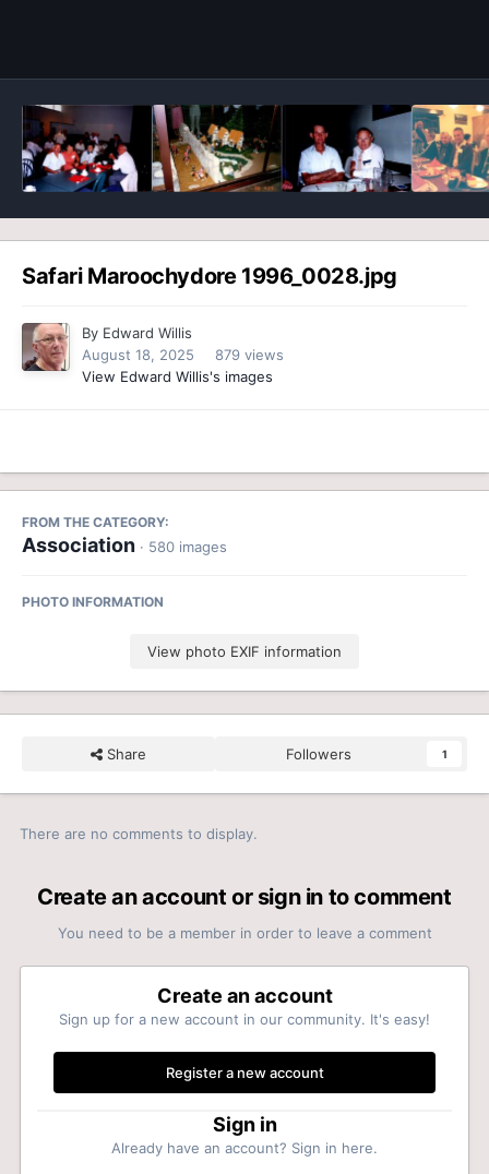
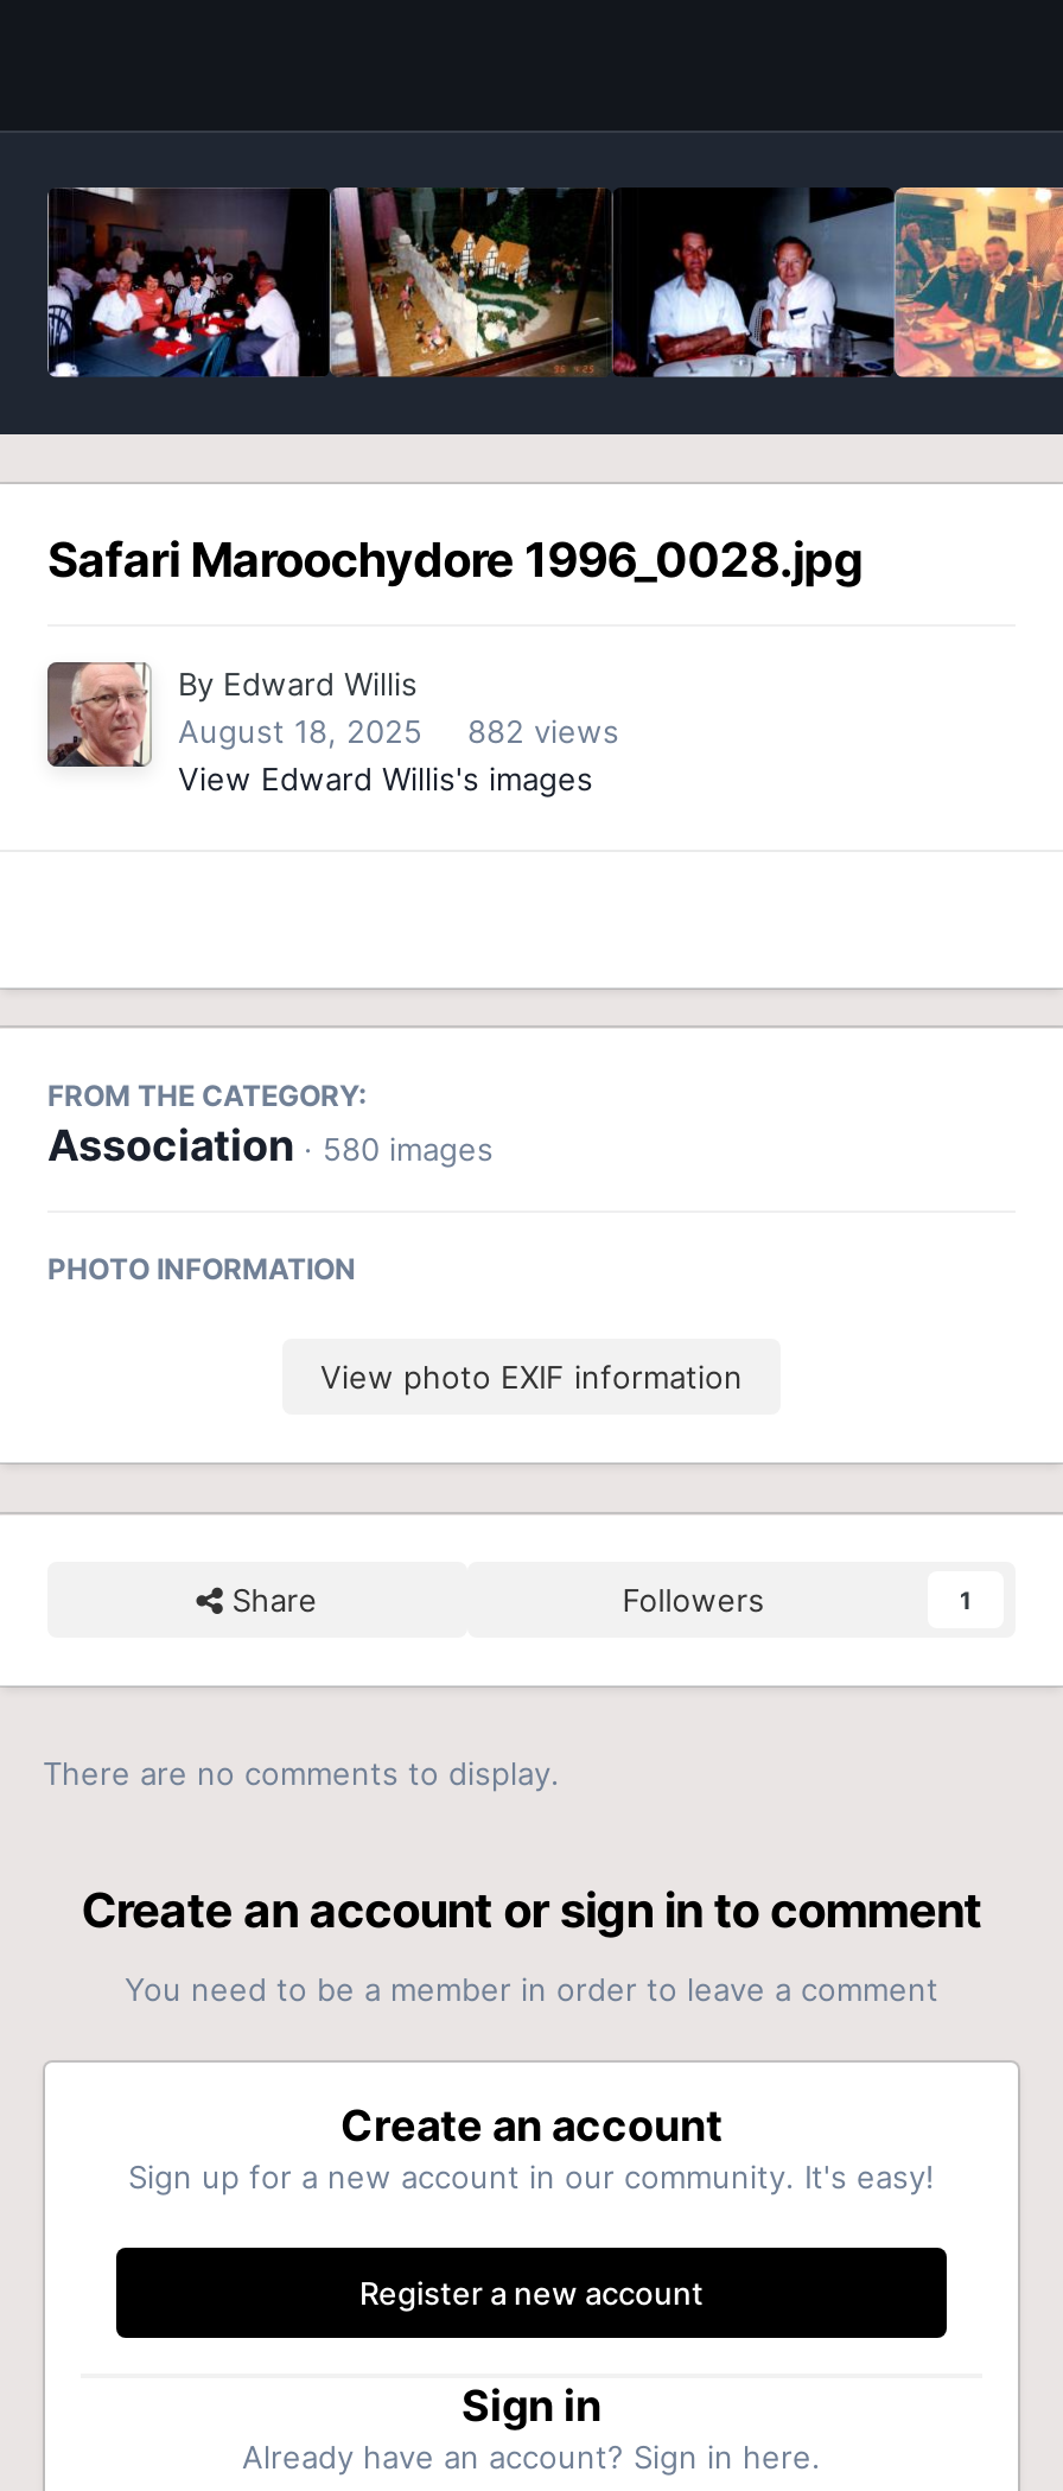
- August 18, 2025 879 views
+ August 18, 2025 882 views
